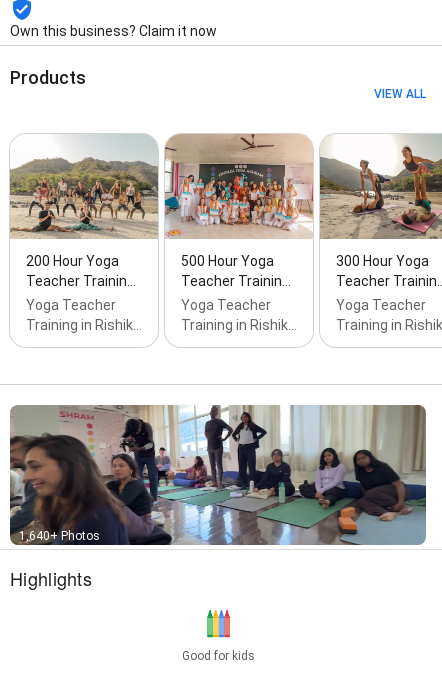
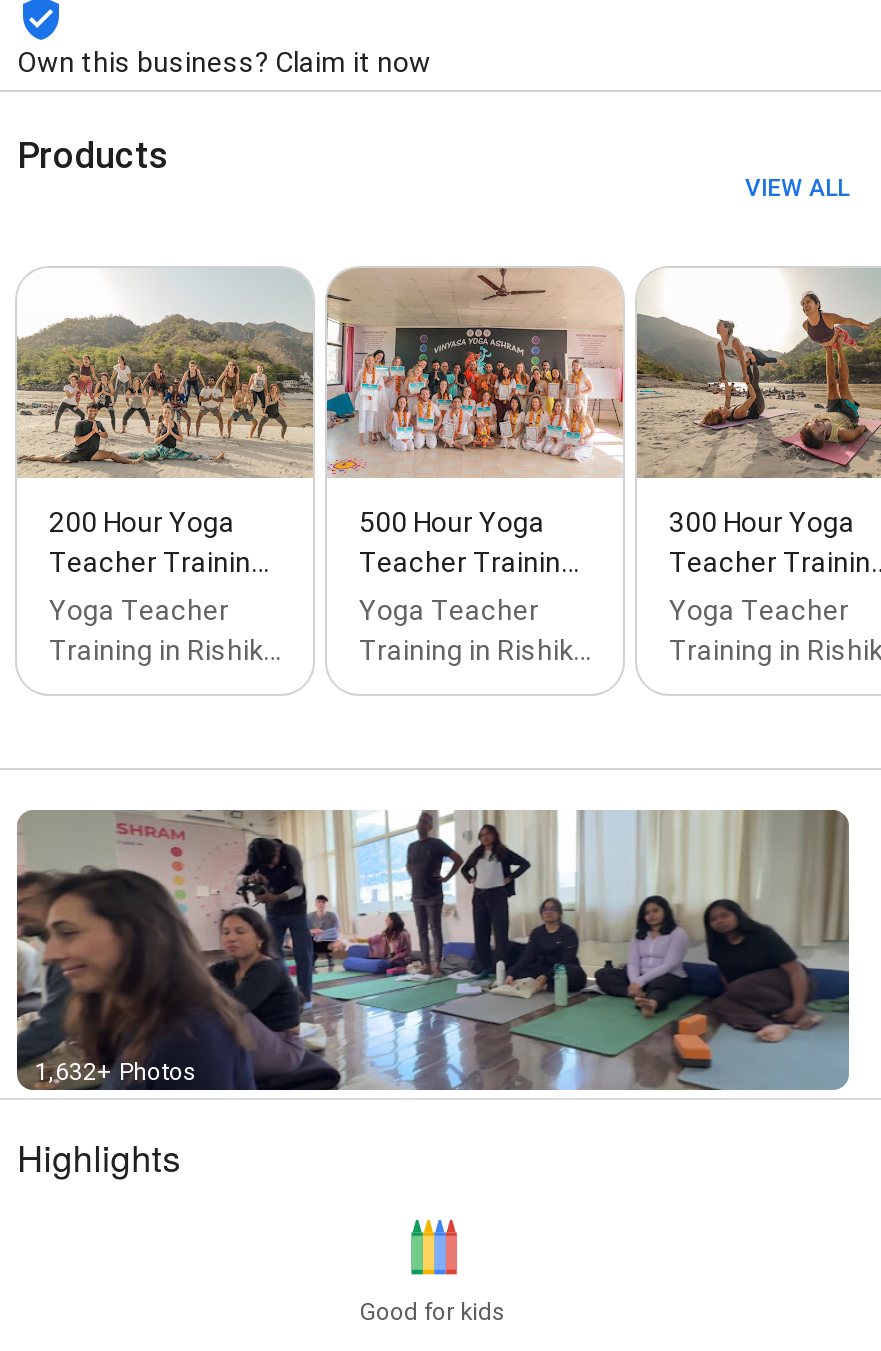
- 1,640+ Photos
+ 1,632+ Photos
